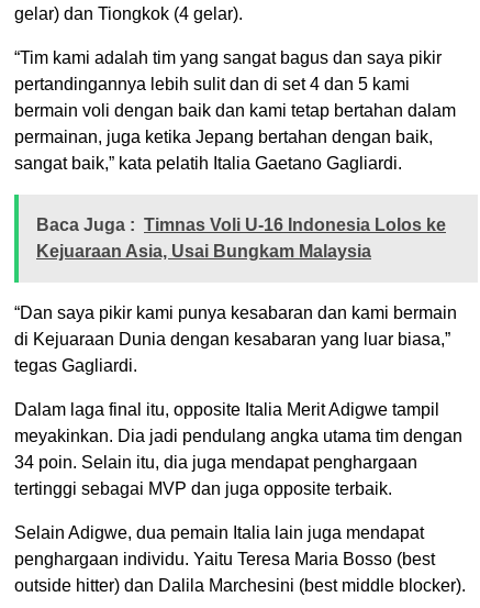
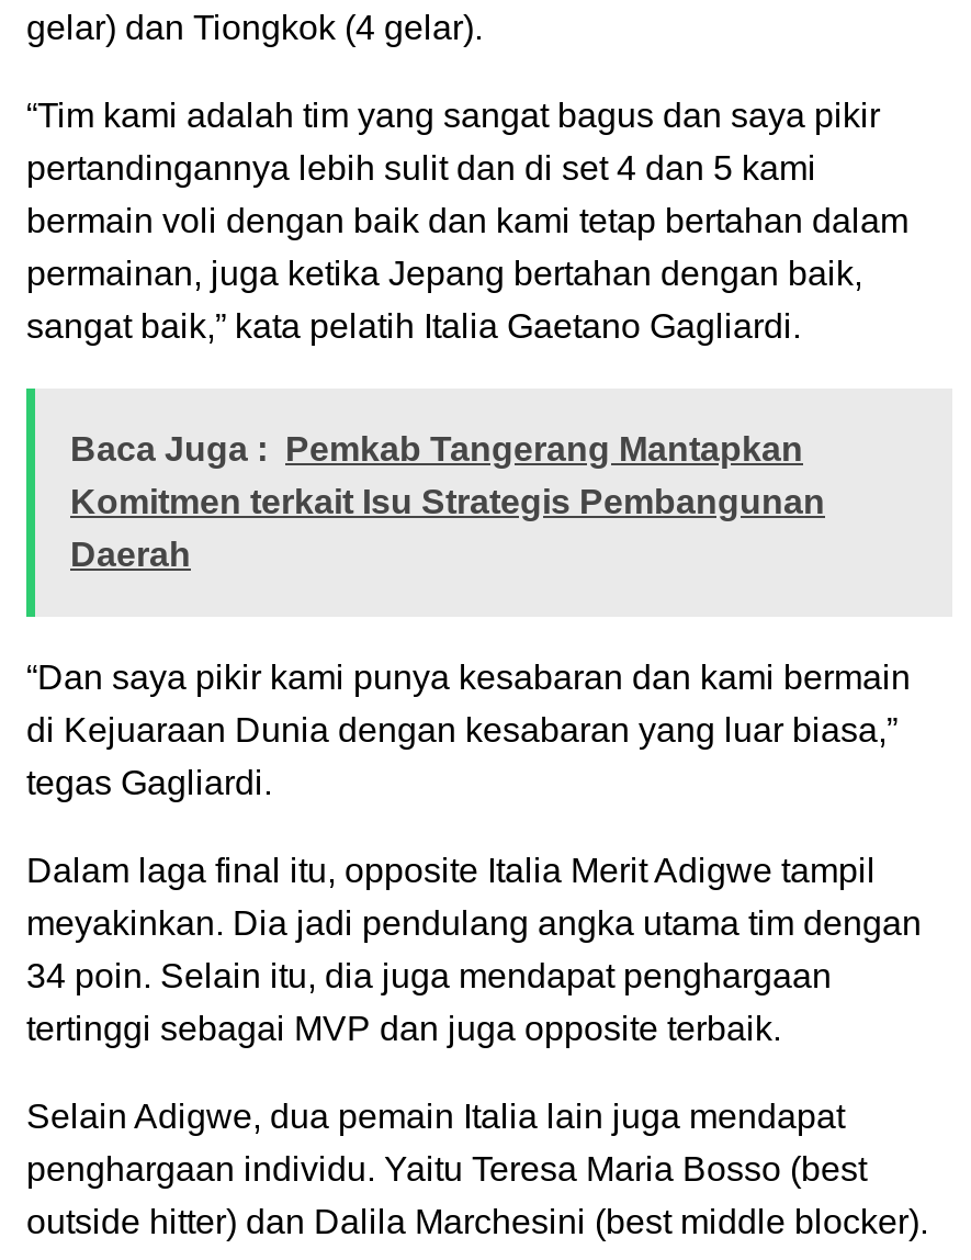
- Baca Juga : Timnas Voli U-16 Indonesia Lolos ke
- Kejuaraan Asia, Usai Bungkam Malaysia
+ Baca Juga : Pemkab Tangerang Mantapkan
+ Komitmen terkait Isu Strategis Pembangunan
+ Daerah
